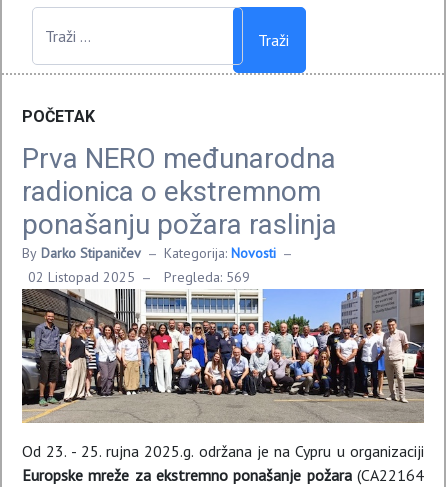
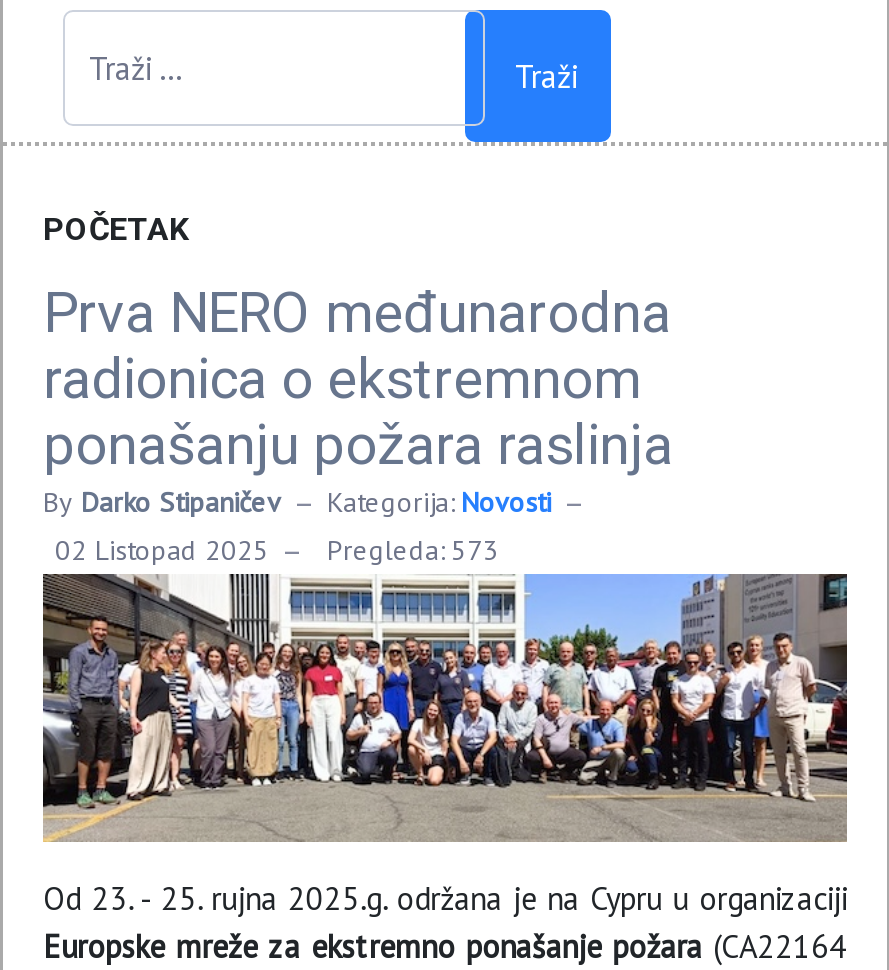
- 02 Listopad 2025 Pregleda: 569
+ 02 Listopad 2025 Pregleda: 573
